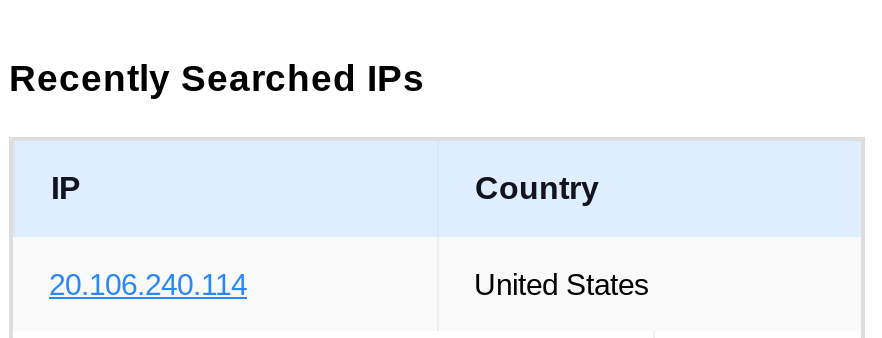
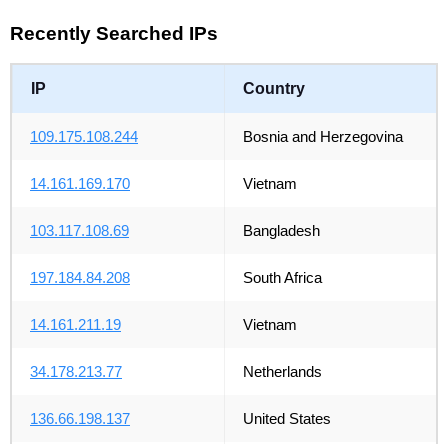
- 20.106.240.114
+ 109.175.108.244
+ Bosnia and Herzegovina
+ 14.161.169.170
+ Vietnam
+ 103.117.108.69
+ Bangladesh
+ 197.184.84.208
+ South Africa
+ 14.161.211.19
+ Vietnam
+ 34.178.213.77
+ Netherlands
+ 136.66.198.137
